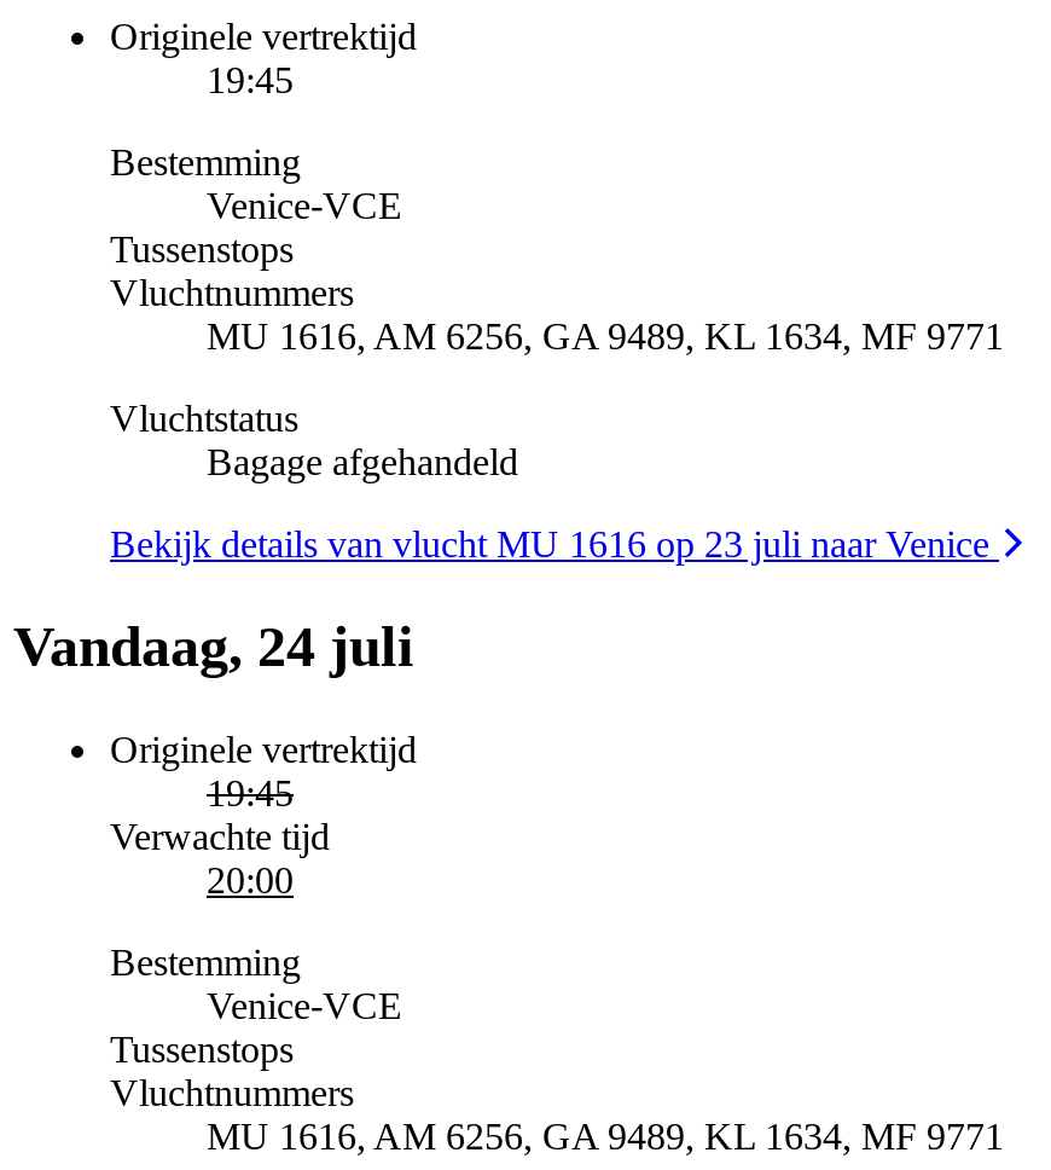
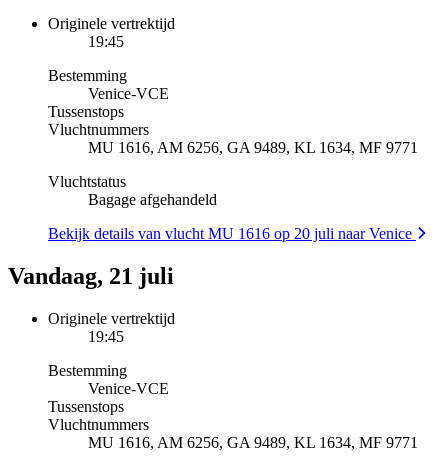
- Bekijk details van vlucht MU 1616 op 23 juli naar Venice
+ Bekijk details van vlucht MU 1616 op 20 juli naar Venice

- Vandaag, 24 juli
+ Vandaag, 21 juli

- Verwachte tijd
- 20:00
